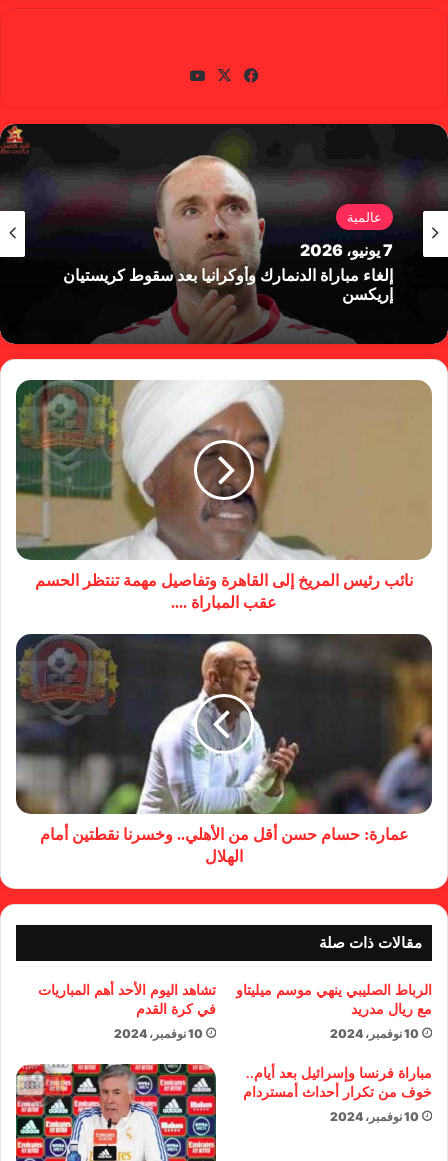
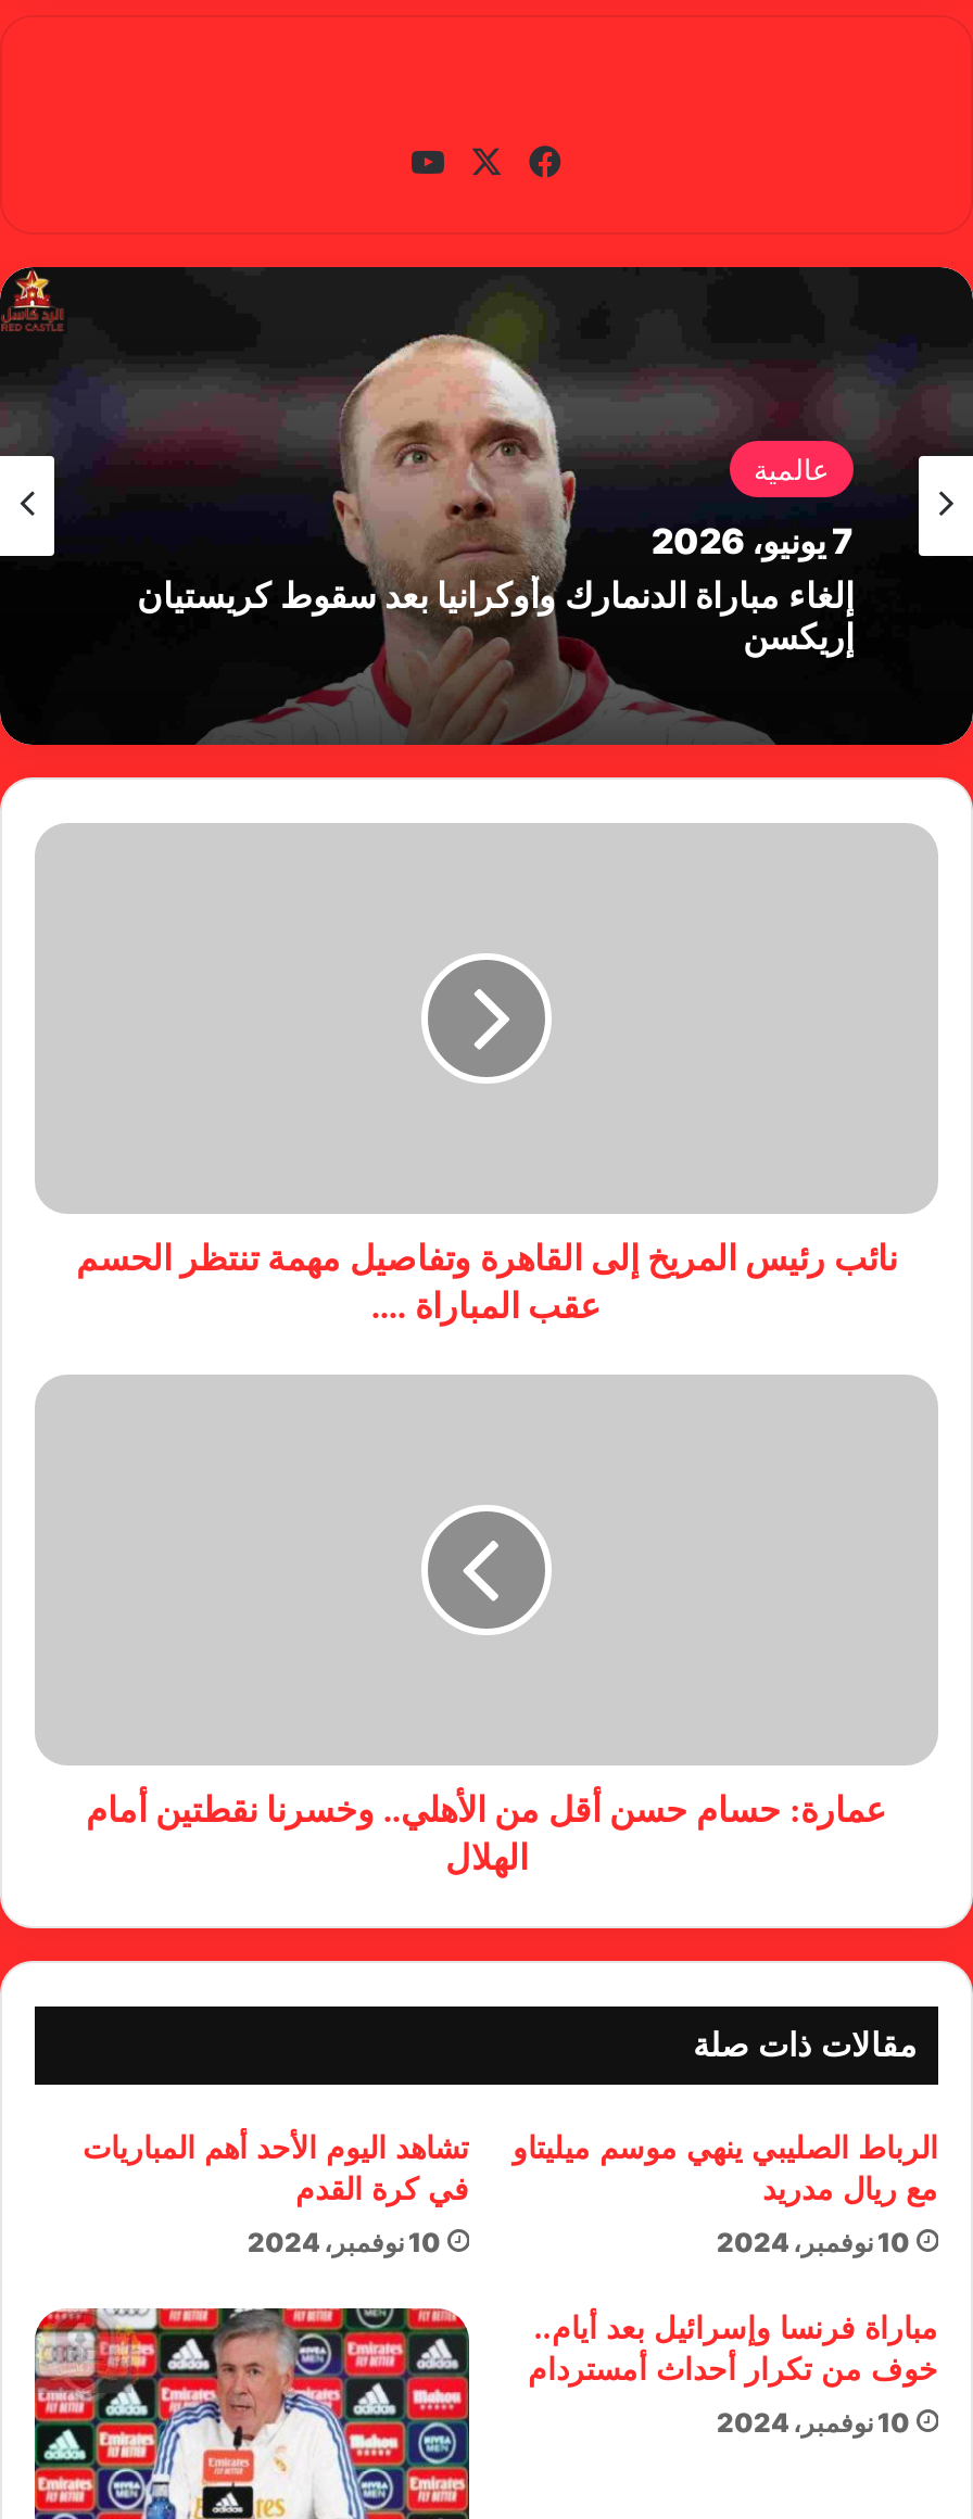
- [image]

- [image]
